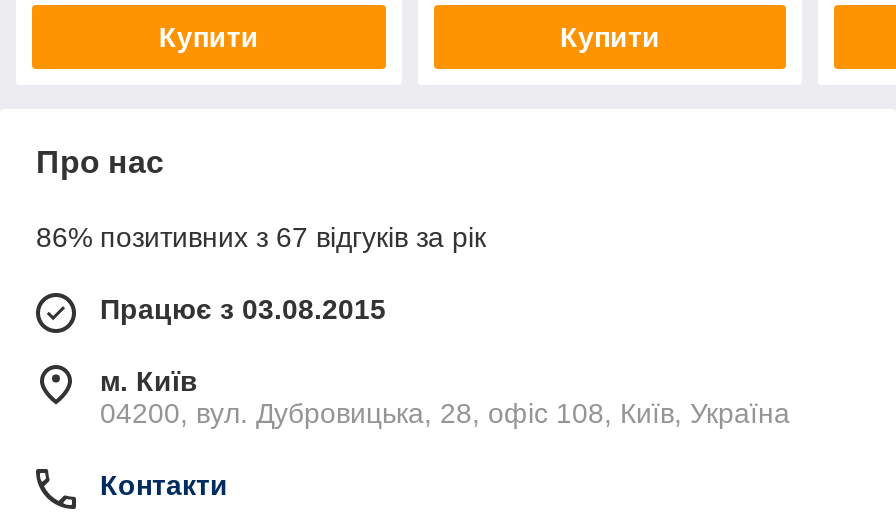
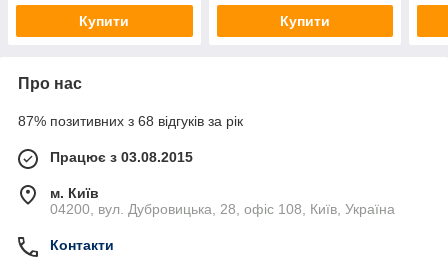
- 86% позитивних з 67 відгуків за рік
+ 87% позитивних з 68 відгуків за рік
